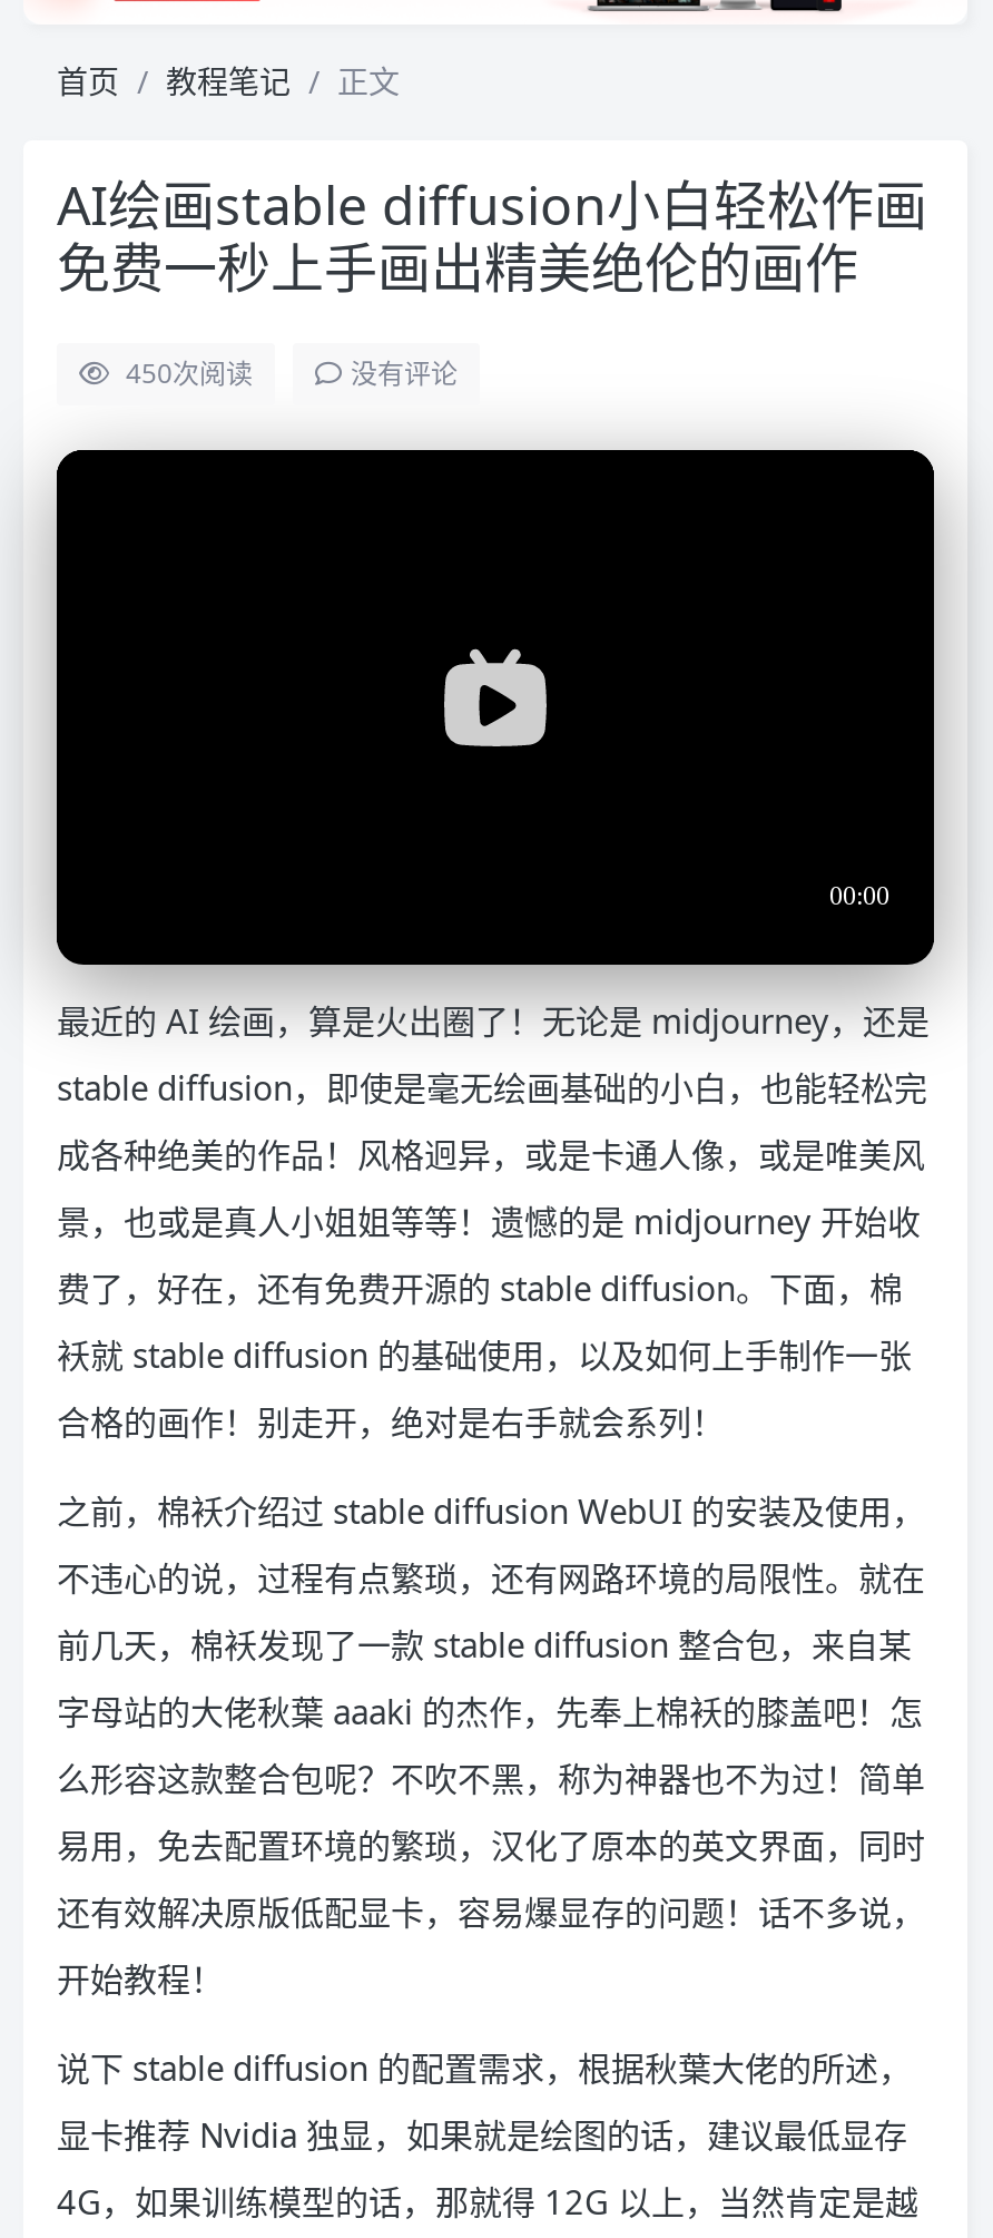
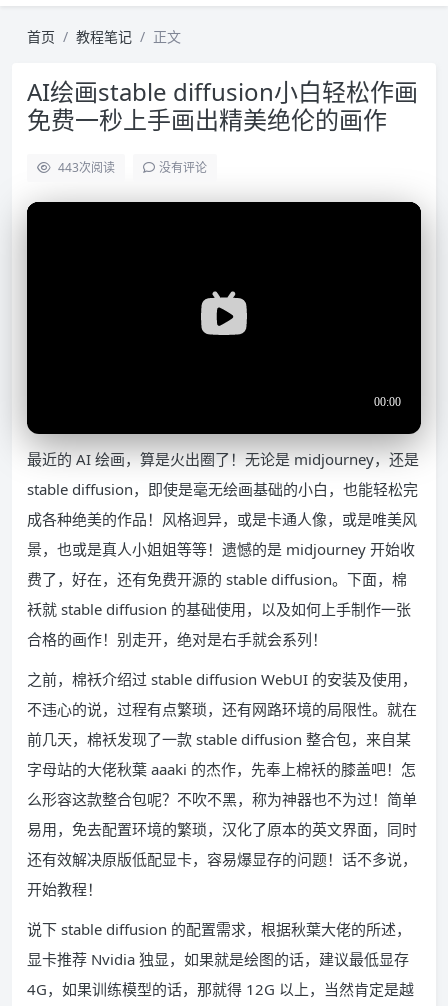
- 450次阅读
+ 443次阅读
